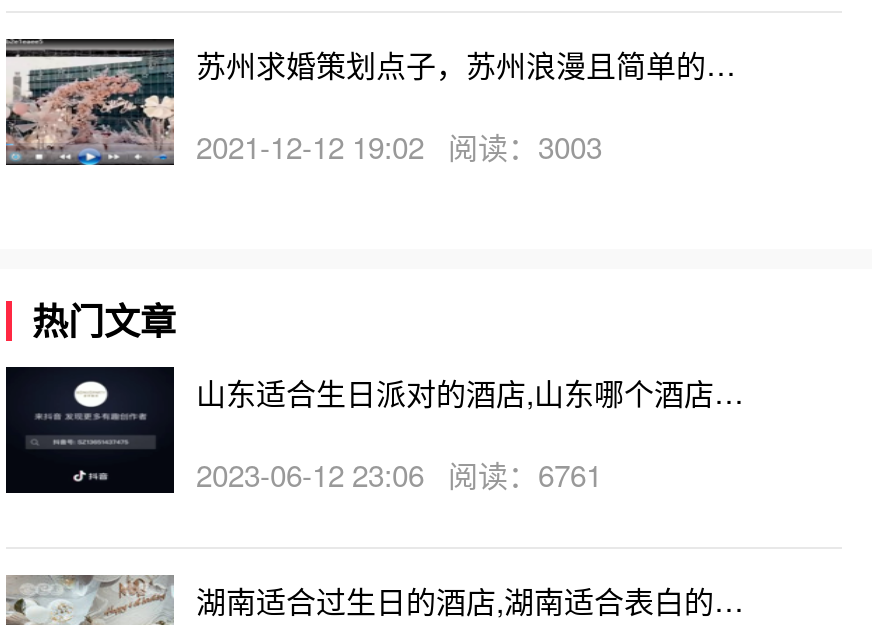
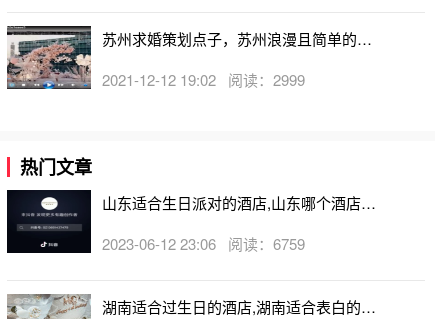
- 2021-12-12 19:02 阅读：3003
+ 2021-12-12 19:02 阅读：2999

- 2023-06-12 23:06 阅读：6761
+ 2023-06-12 23:06 阅读：6759
